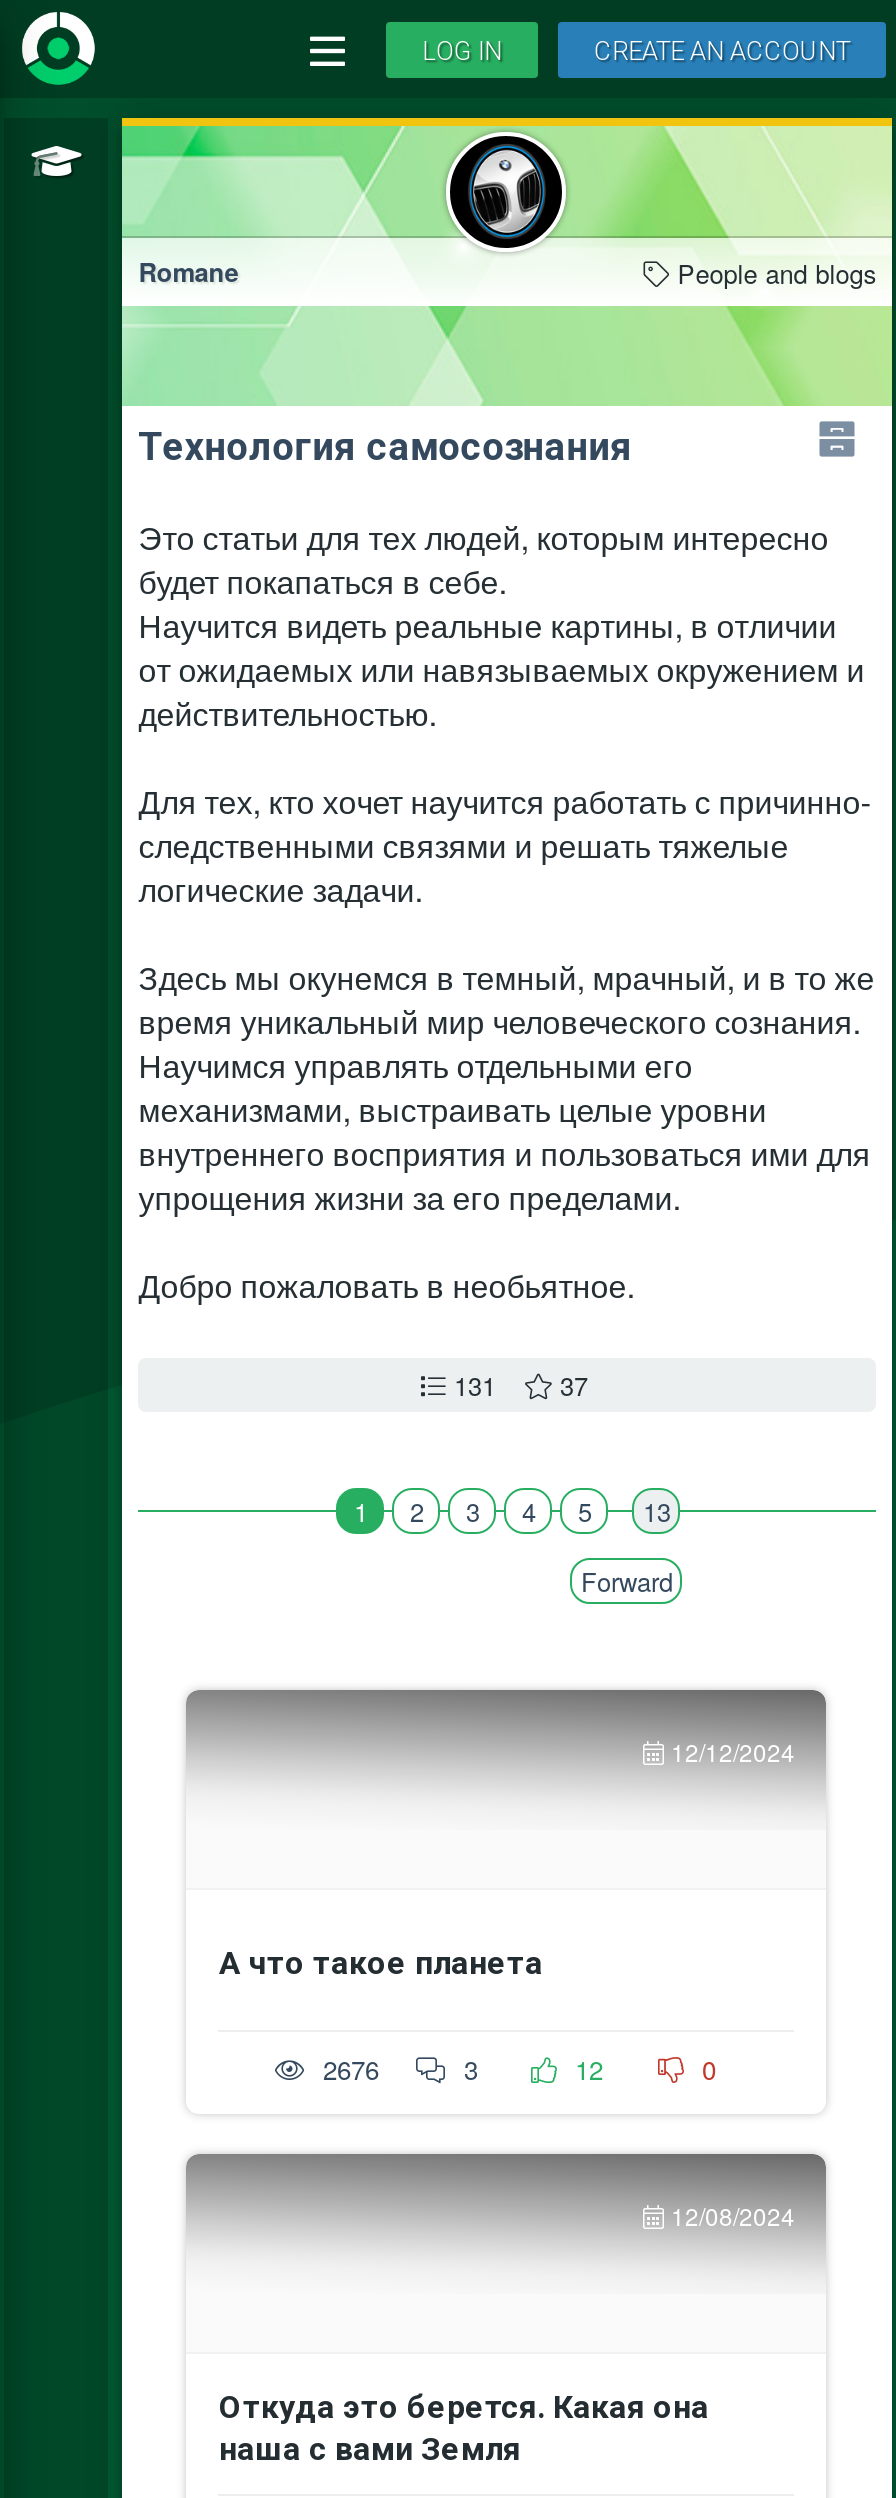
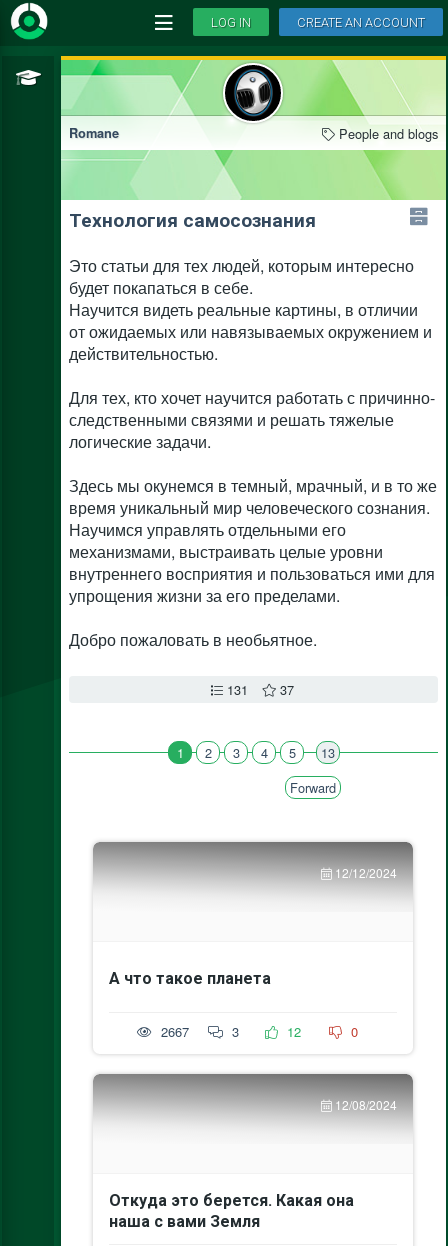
- 2676
+ 2667
